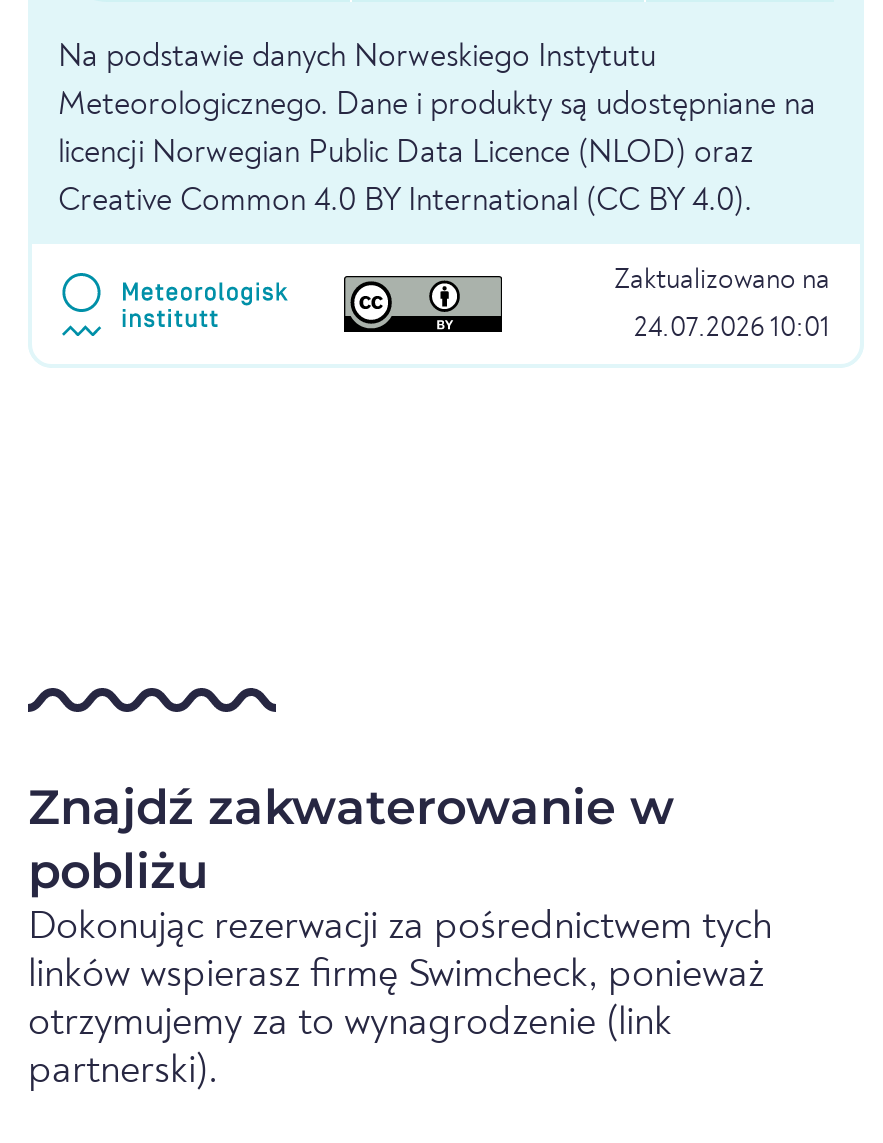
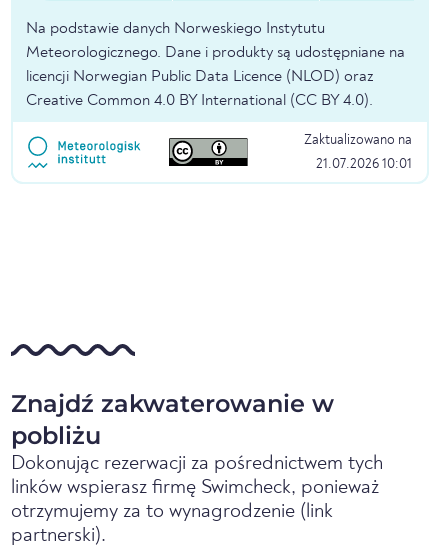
- 24.07.2026 10:01
+ 21.07.2026 10:01
